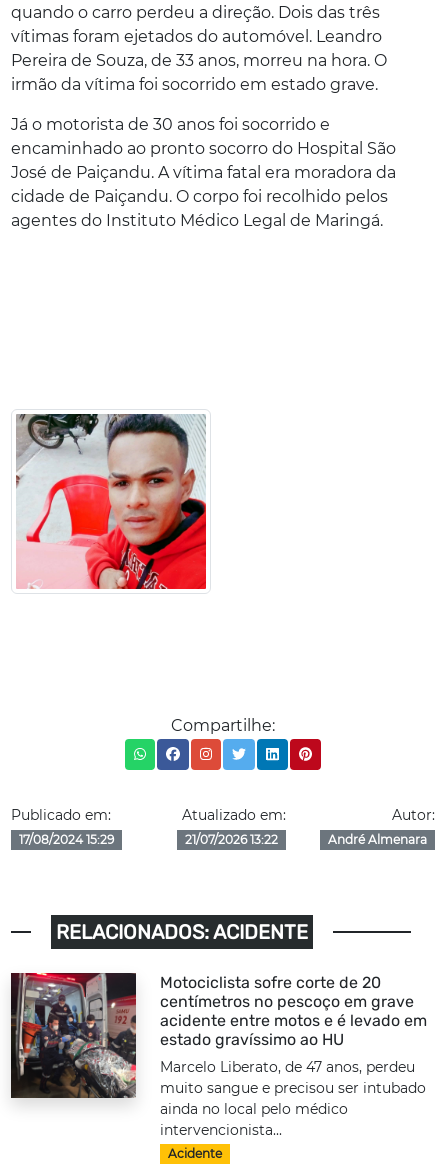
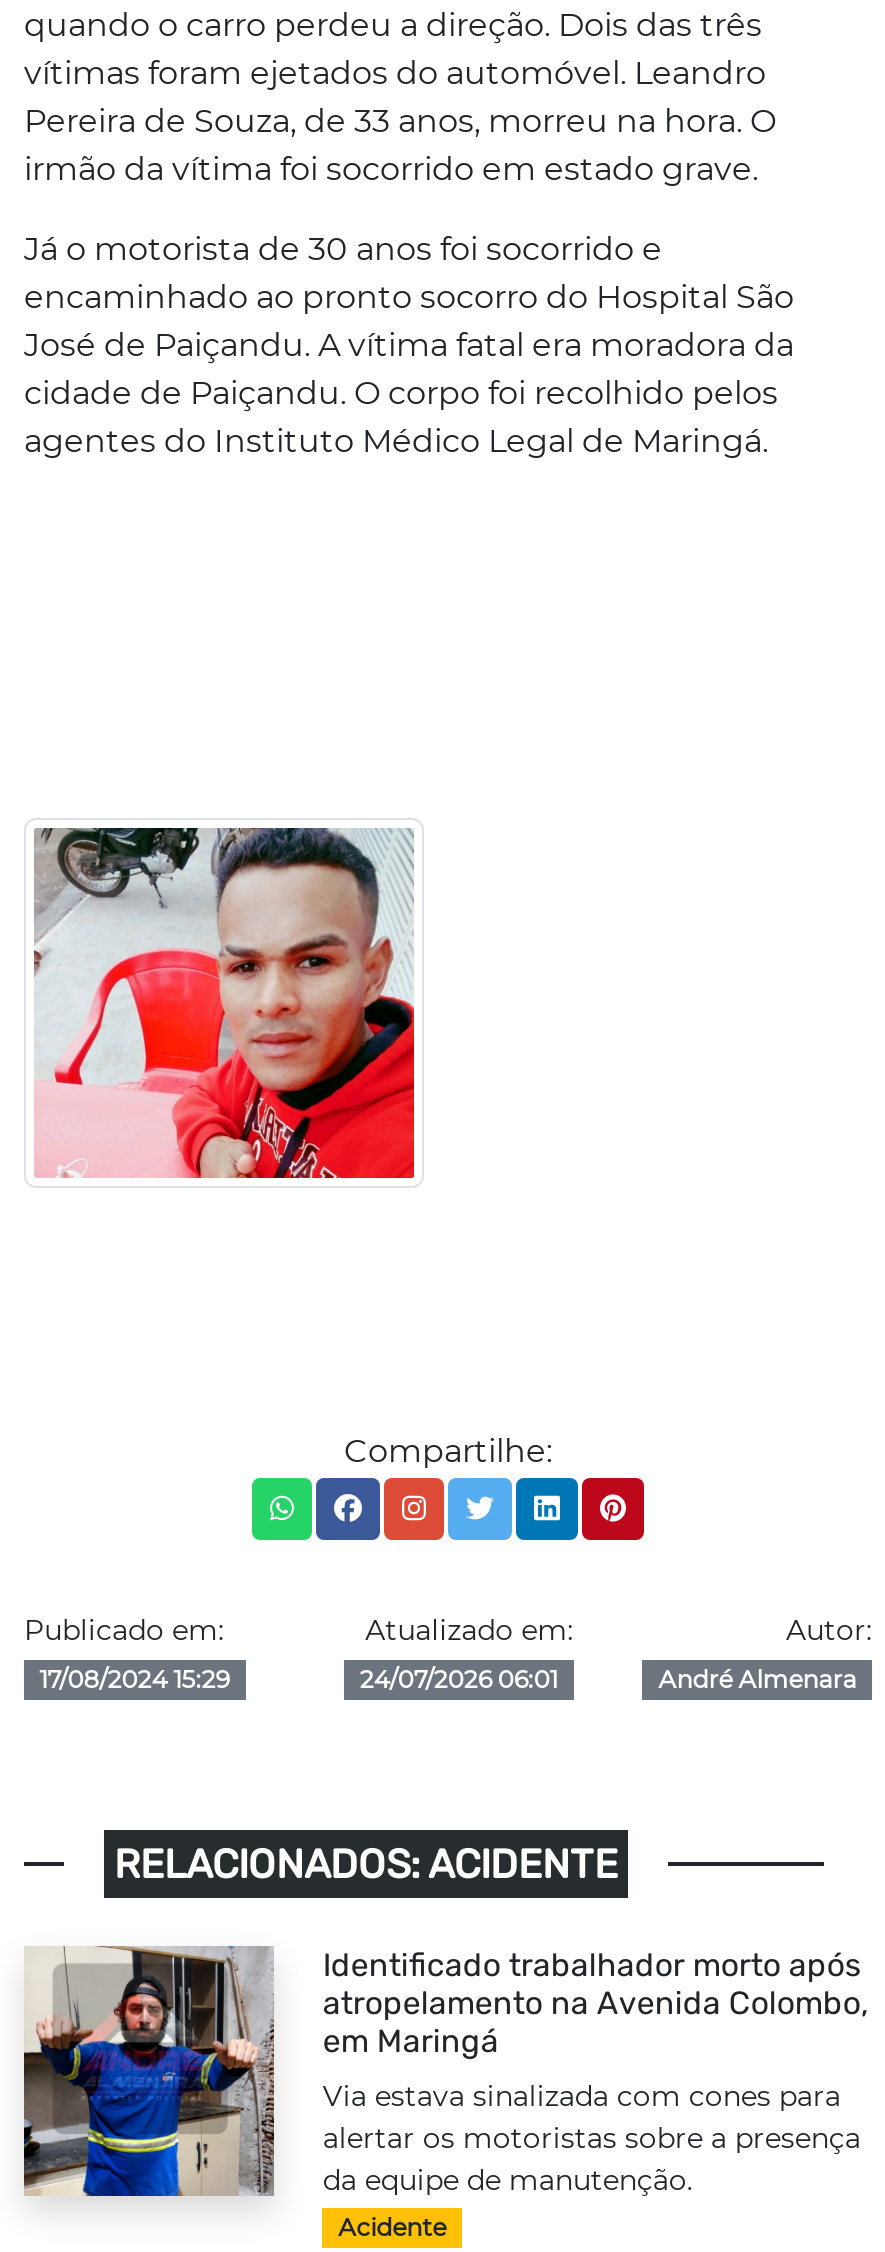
- 21/07/2026 13:22
+ 24/07/2026 06:01

- [image]
- Motociclista sofre corte de 20
- centímetros no pescoço em grave
- acidente entre motos e é levado em
- estado gravíssimo ao HU
+ [image]
+ Identificado trabalhador morto após
+ atropelamento na Avenida Colombo,
+ em Maringá

- Marcelo Liberato, de 47 anos, perdeu
- muito sangue e precisou ser intubado
- ainda no local pelo médico
- intervencionista...
+ Via estava sinalizada com cones para
+ alertar os motoristas sobre a presença
+ da equipe de manutenção.
